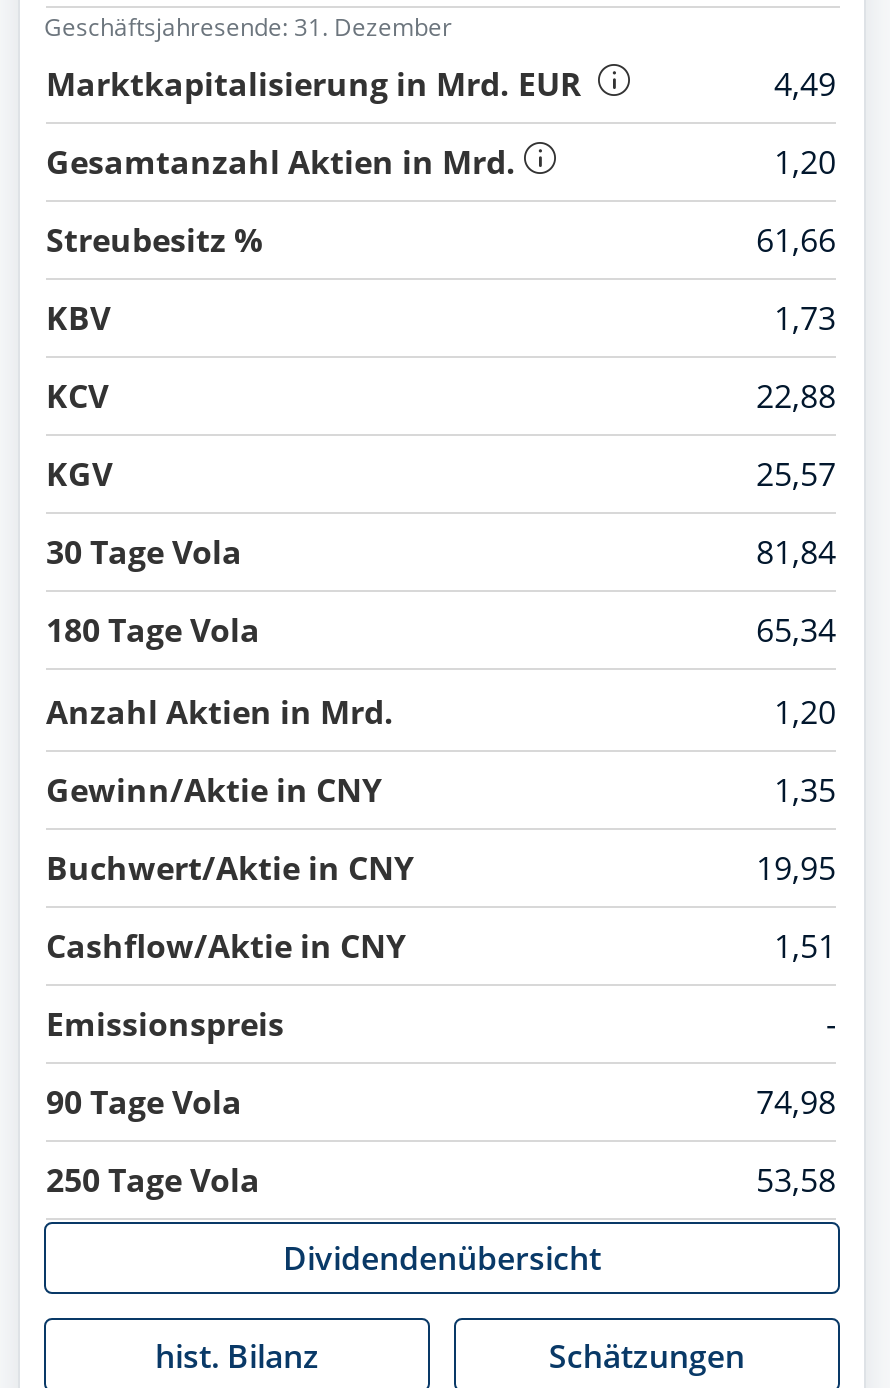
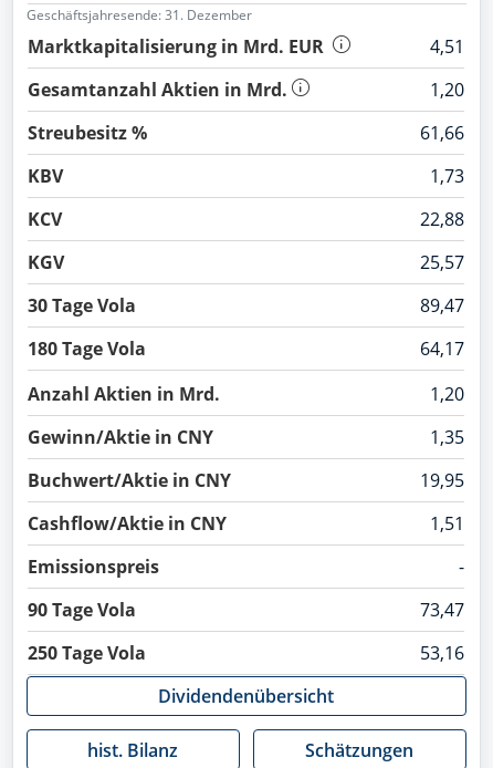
- 4,49
+ 4,51

- 81,84
+ 89,47

- 65,34
+ 64,17

- 74,98
+ 73,47

- 53,58
+ 53,16
